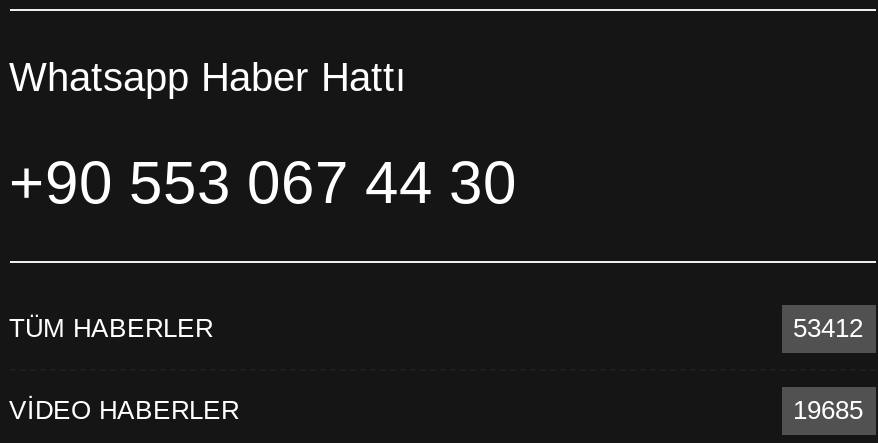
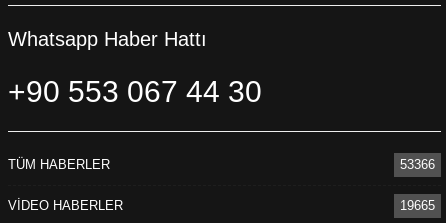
- 53412
+ 53366

- 19685
+ 19665
